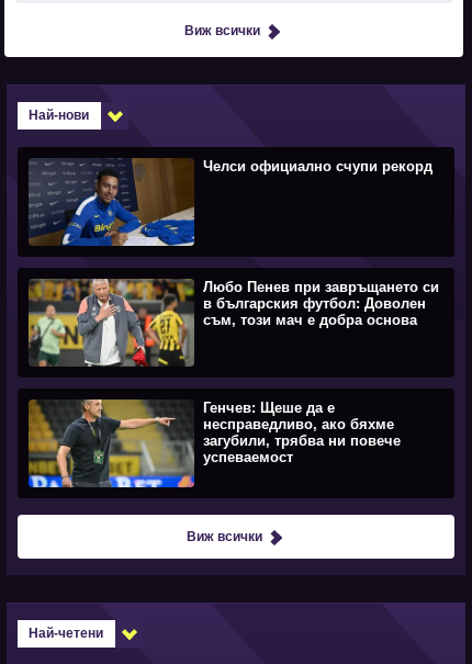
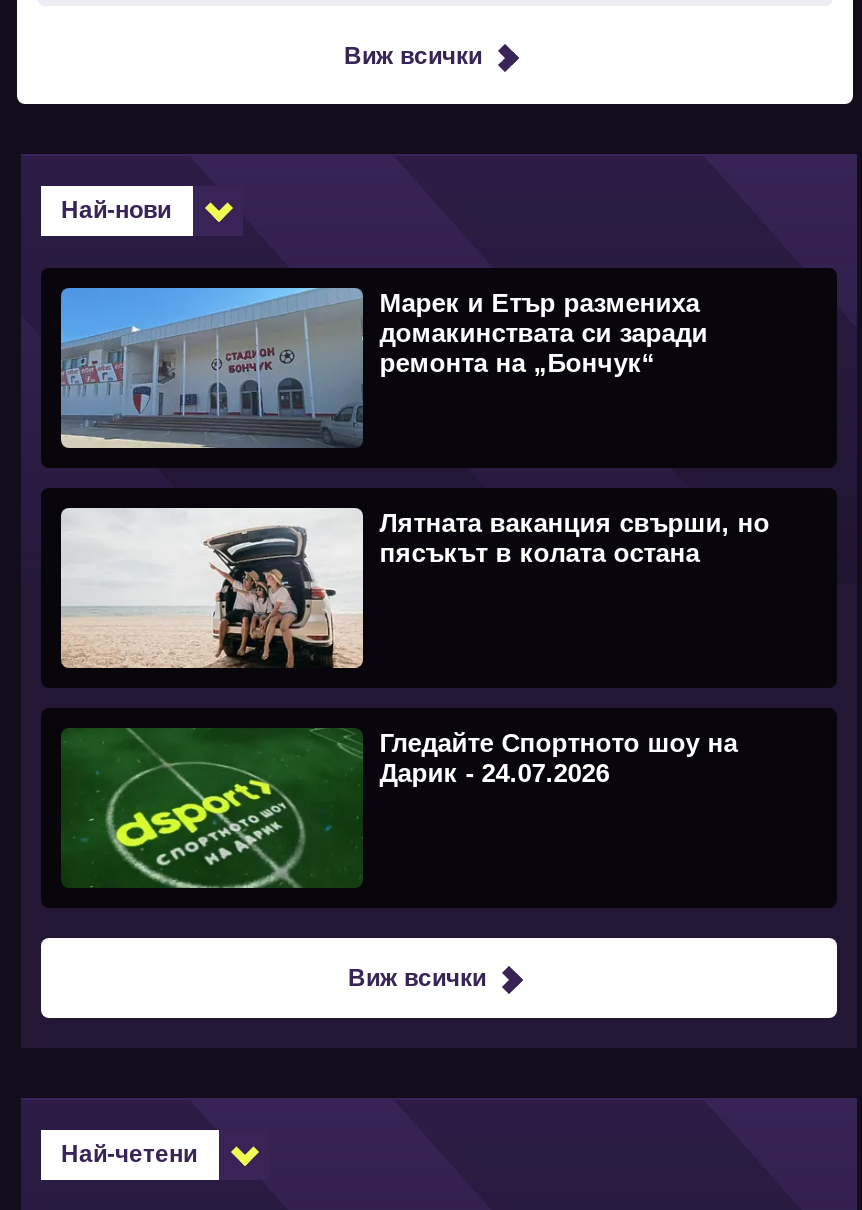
- [image]
- Челси официално счупи рекорд
+ [image]
+ Марек и Етър размениха
+ домакинствата си заради
+ ремонта на „Бончук“

- [image]
- Любо Пенев при завръщането си
- в българския футбол: Доволен
- съм, този мач е добра основа
+ [image]
+ Лятната ваканция свърши, но
+ пясъкът в колата остана

- [image]
- Генчев: Щеше да е
- несправедливо, ако бяхме
- загубили, трябва ни повече
- успеваемост
+ [image]
+ Гледайте Спортното шоу на
+ Дарик - 24.07.2026
